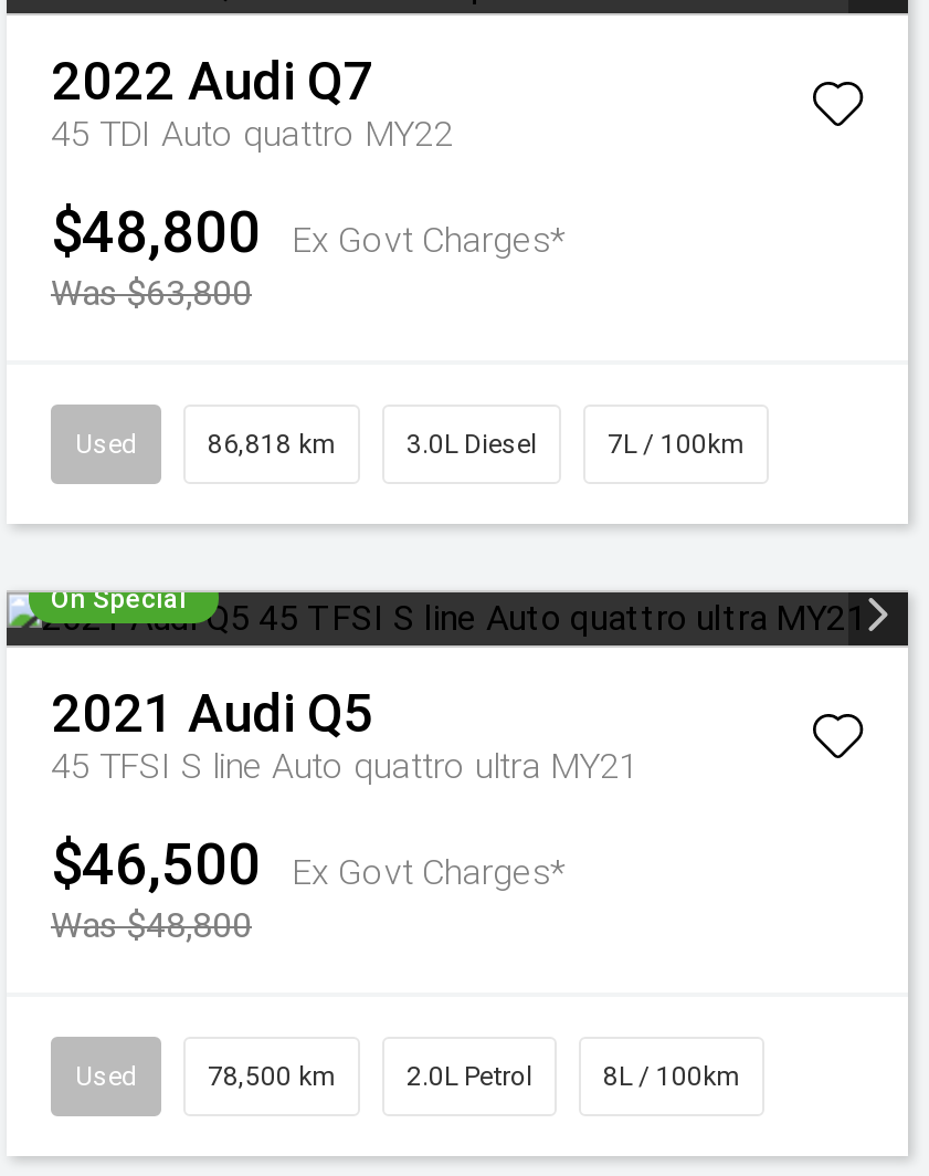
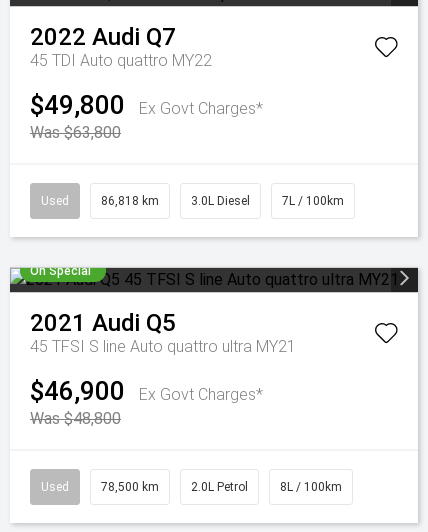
- $48,800 Ex Govt Charges*
+ $49,800 Ex Govt Charges*

- $46,500 Ex Govt Charges*
+ $46,900 Ex Govt Charges*
